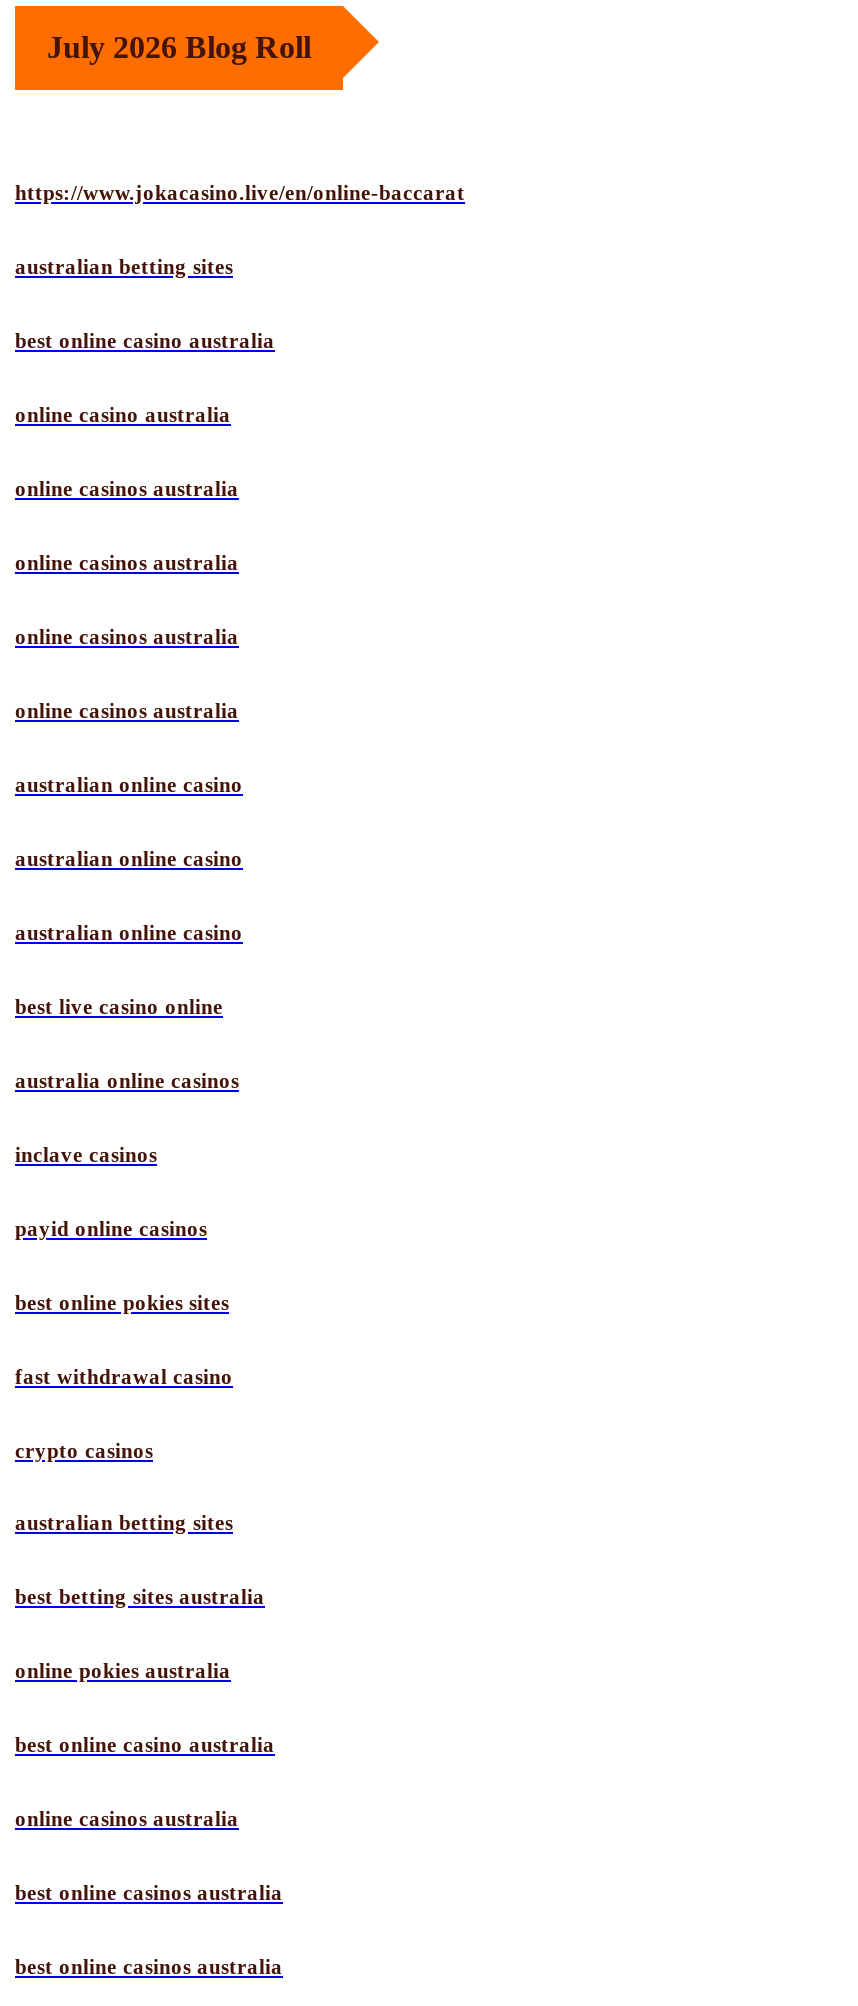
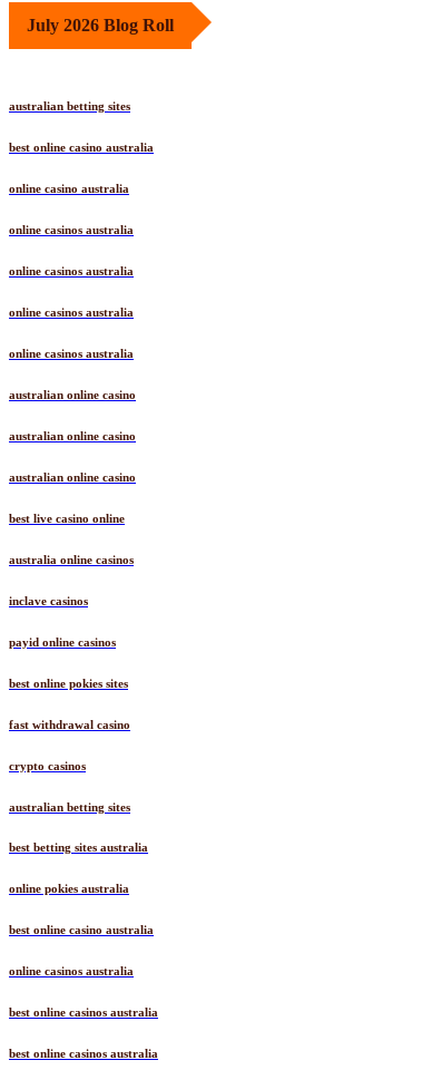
- https://www.jokacasino.live/en/online-baccarat
